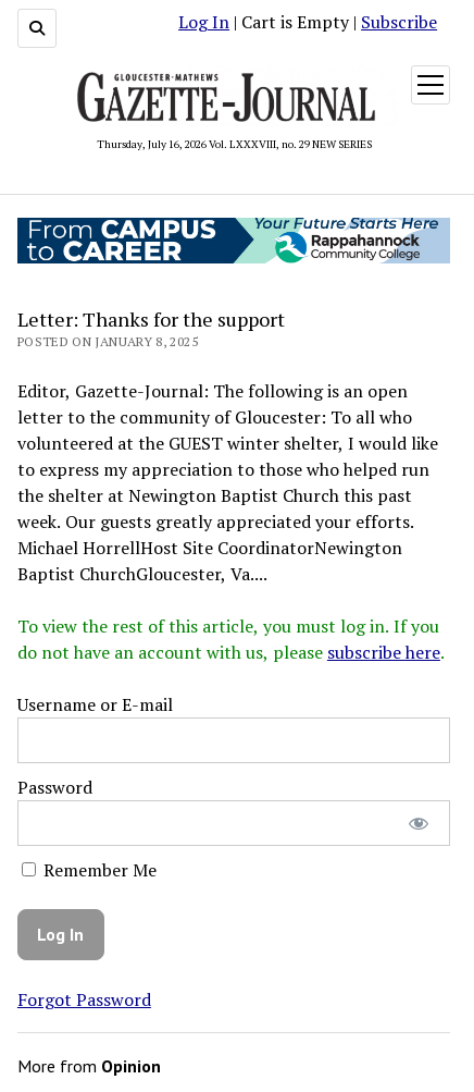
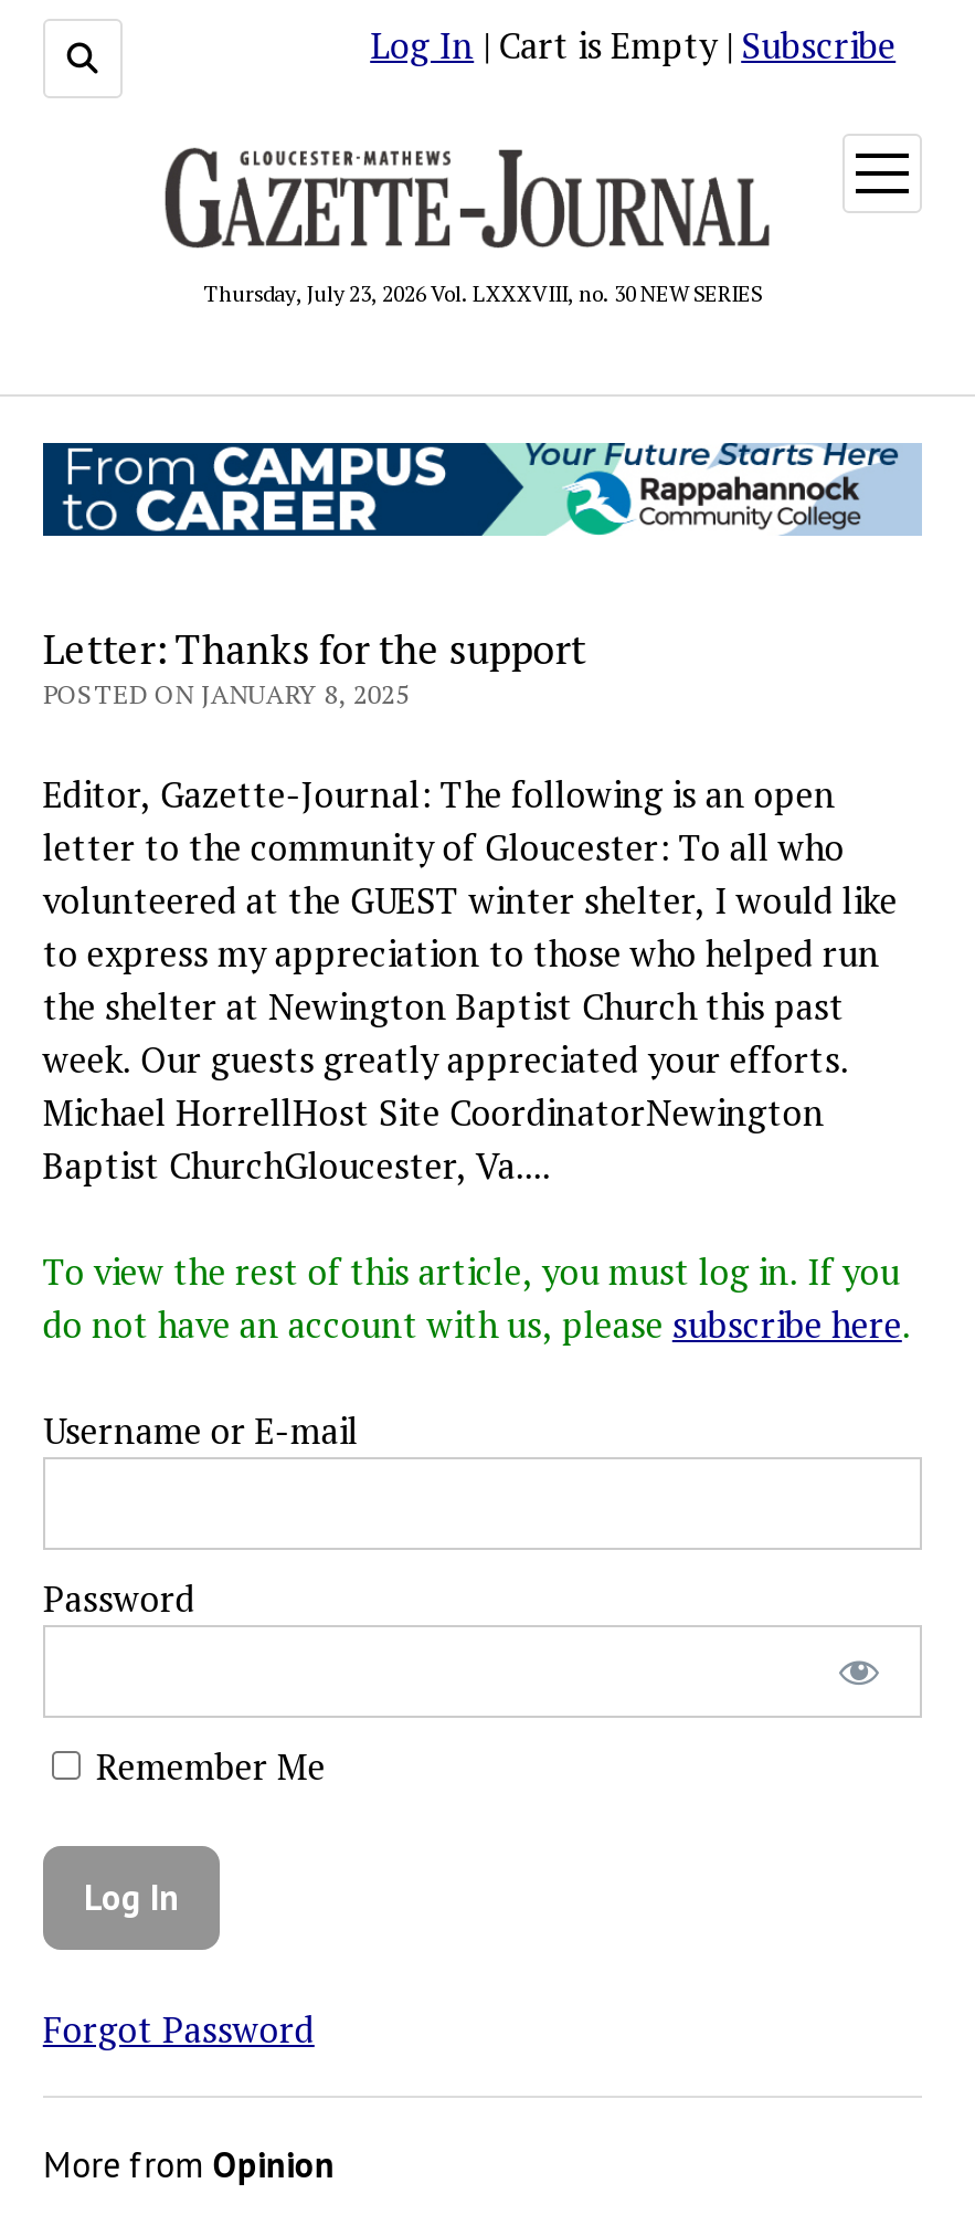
- Thursday, July 16, 2026 Vol. LXXXVIII, no. 29 NEW SERIES
+ Thursday, July 23, 2026 Vol. LXXXVIII, no. 30 NEW SERIES
